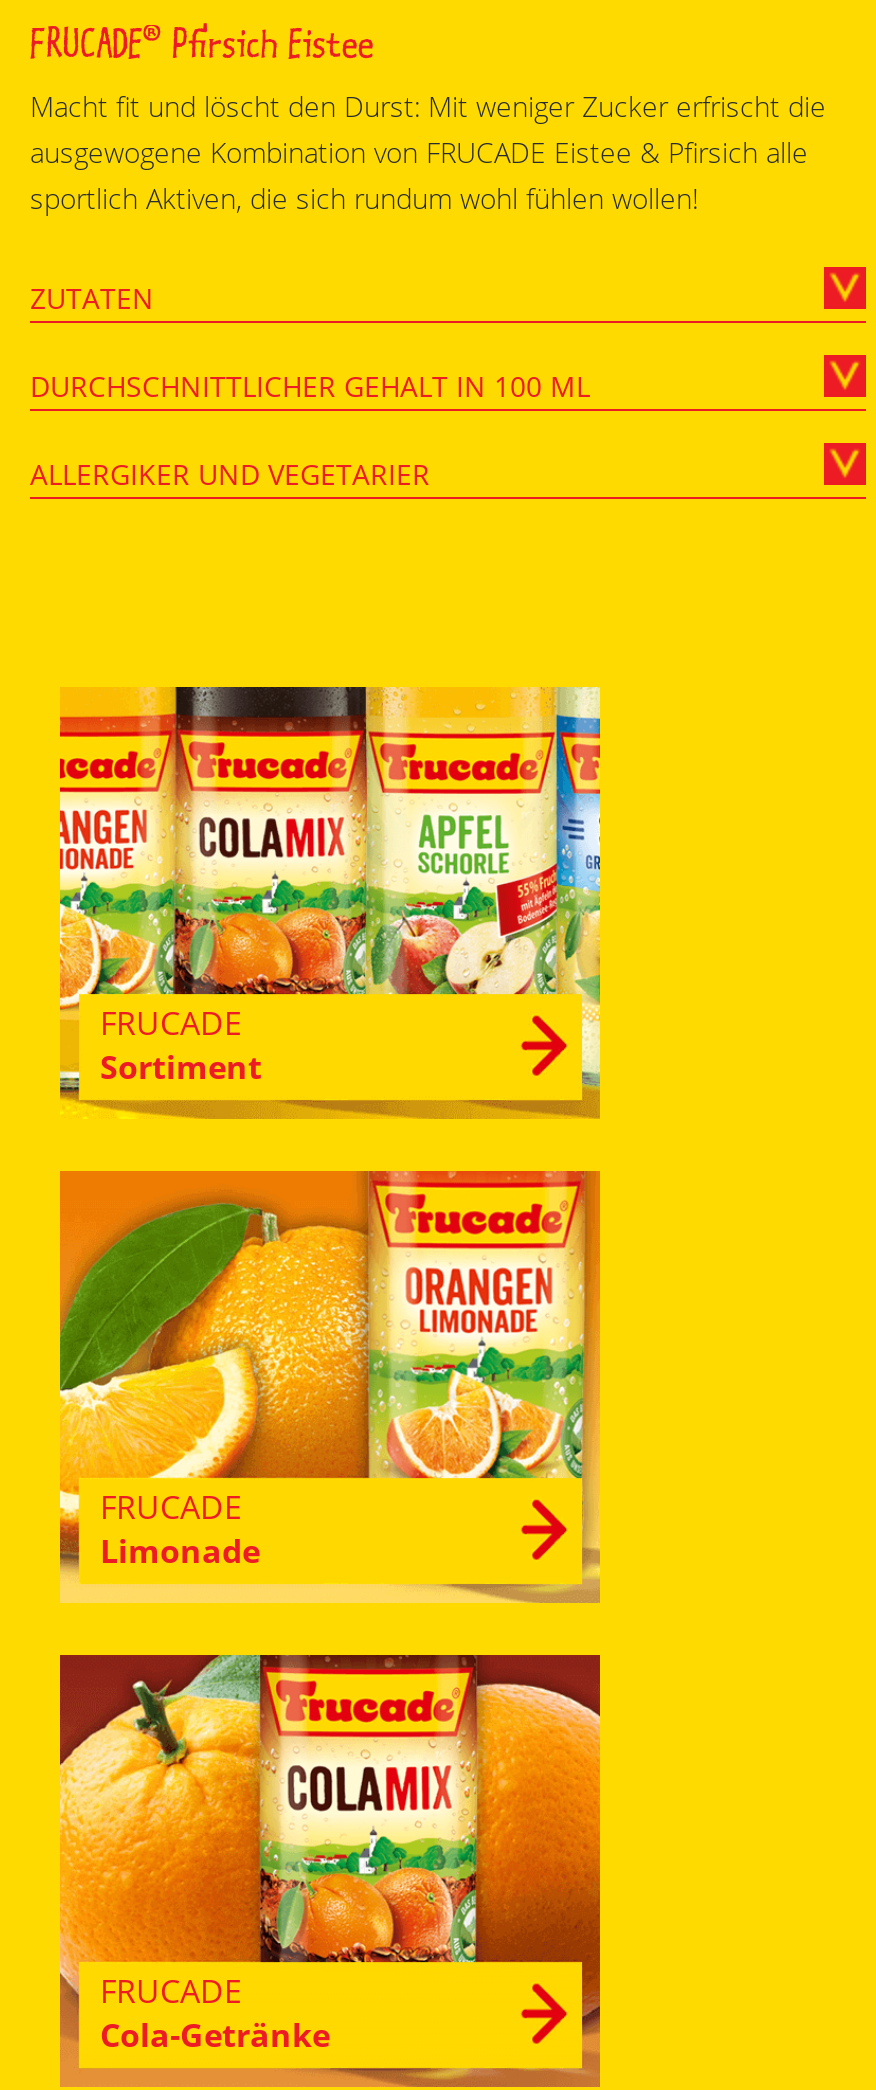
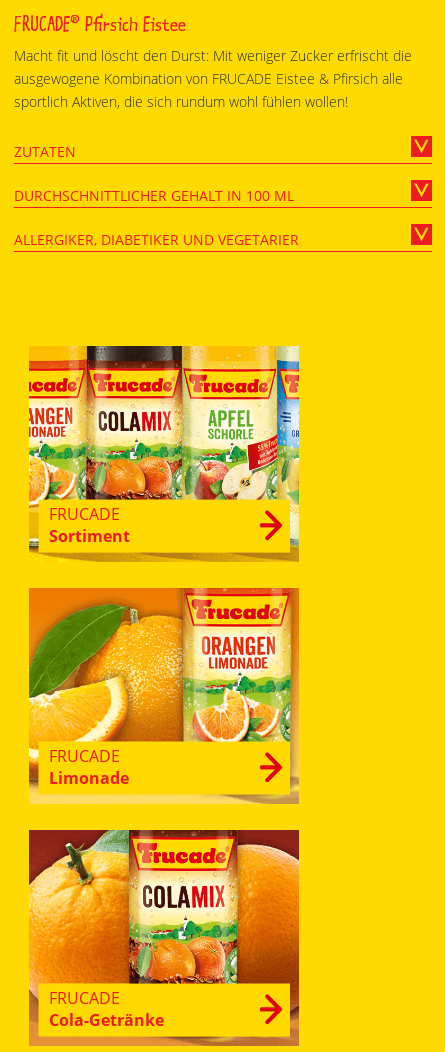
- ALLERGIKER UND VEGETARIER
+ ALLERGIKER, DIABETIKER UND VEGETARIER
